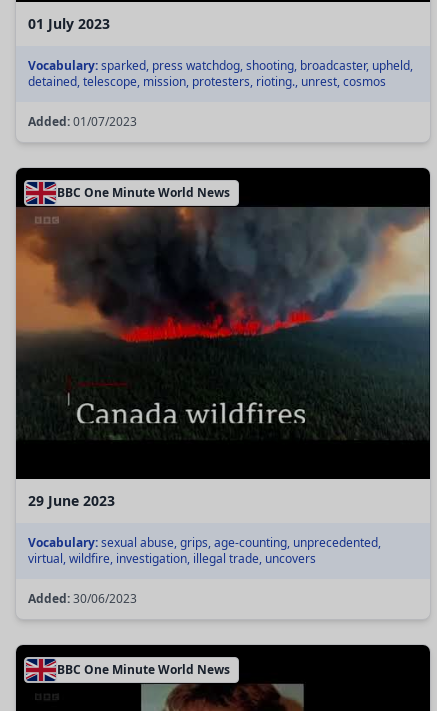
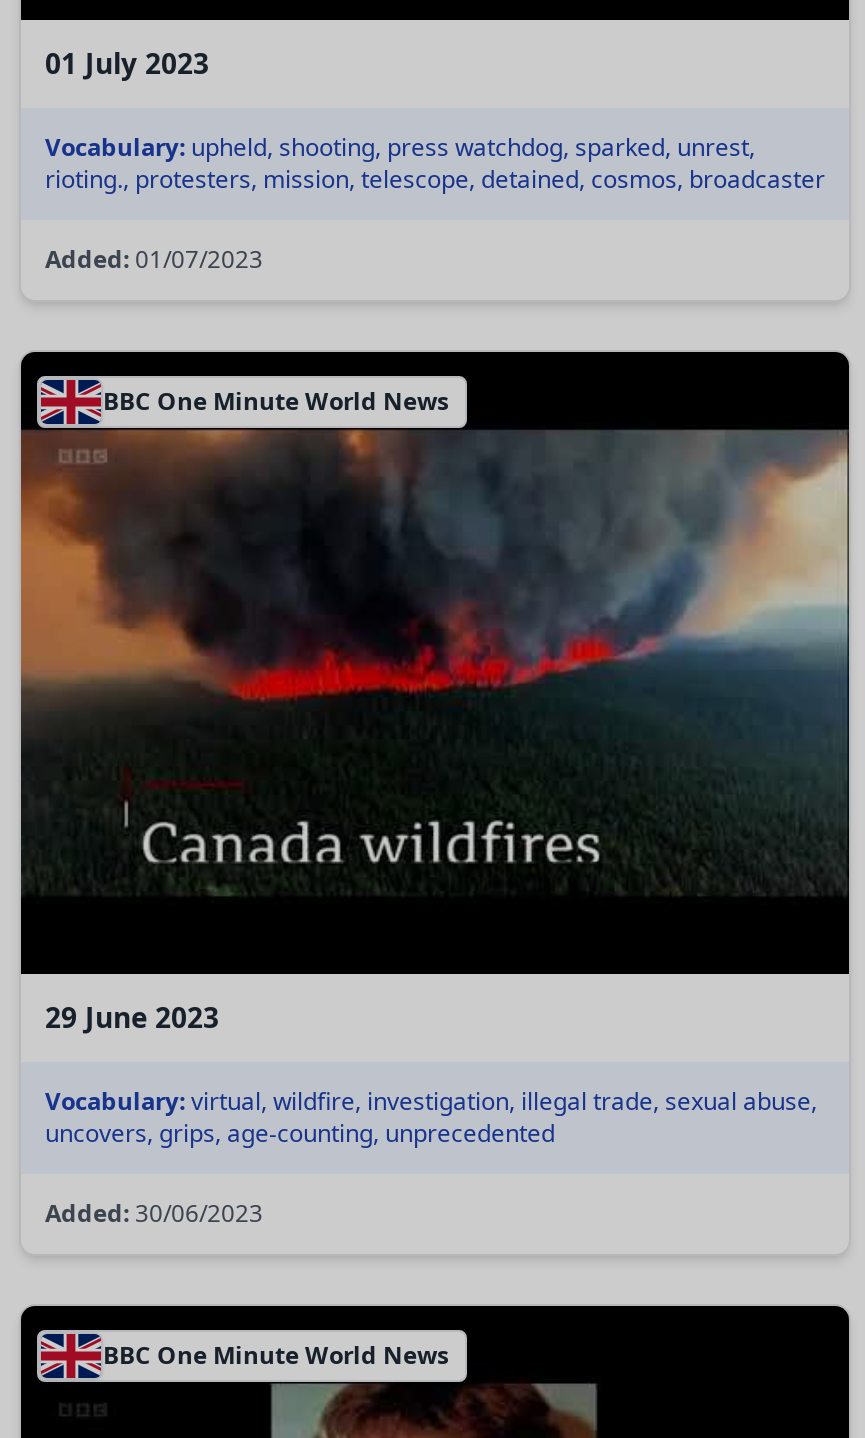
- Vocabulary: sparked, press watchdog, shooting, broadcaster, upheld,
+ Vocabulary: upheld, shooting, press watchdog, sparked, unrest,

- detained, telescope, mission, protesters, rioting., unrest, cosmos
+ rioting., protesters, mission, telescope, detained, cosmos, broadcaster

- Vocabulary: sexual abuse, grips, age-counting, unprecedented,
- virtual, wildfire, investigation, illegal trade, uncovers
+ Vocabulary: virtual, wildfire, investigation, illegal trade, sexual abuse,
+ uncovers, grips, age-counting, unprecedented
